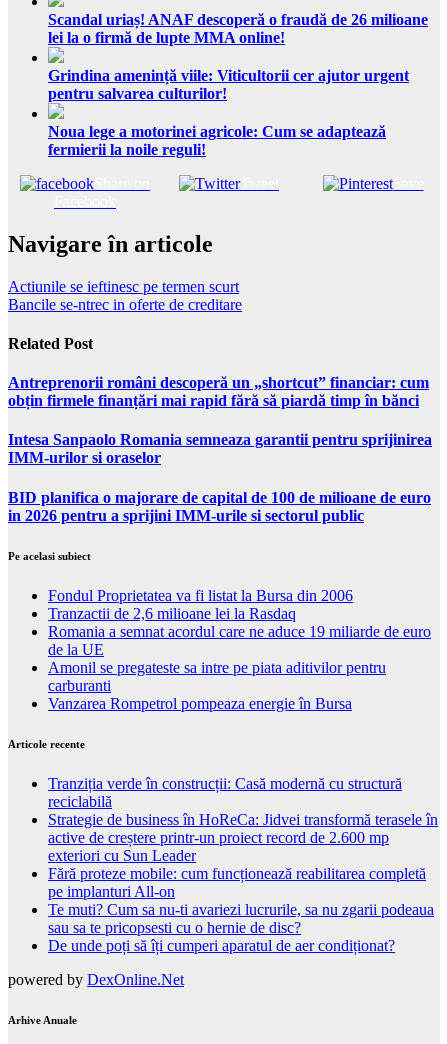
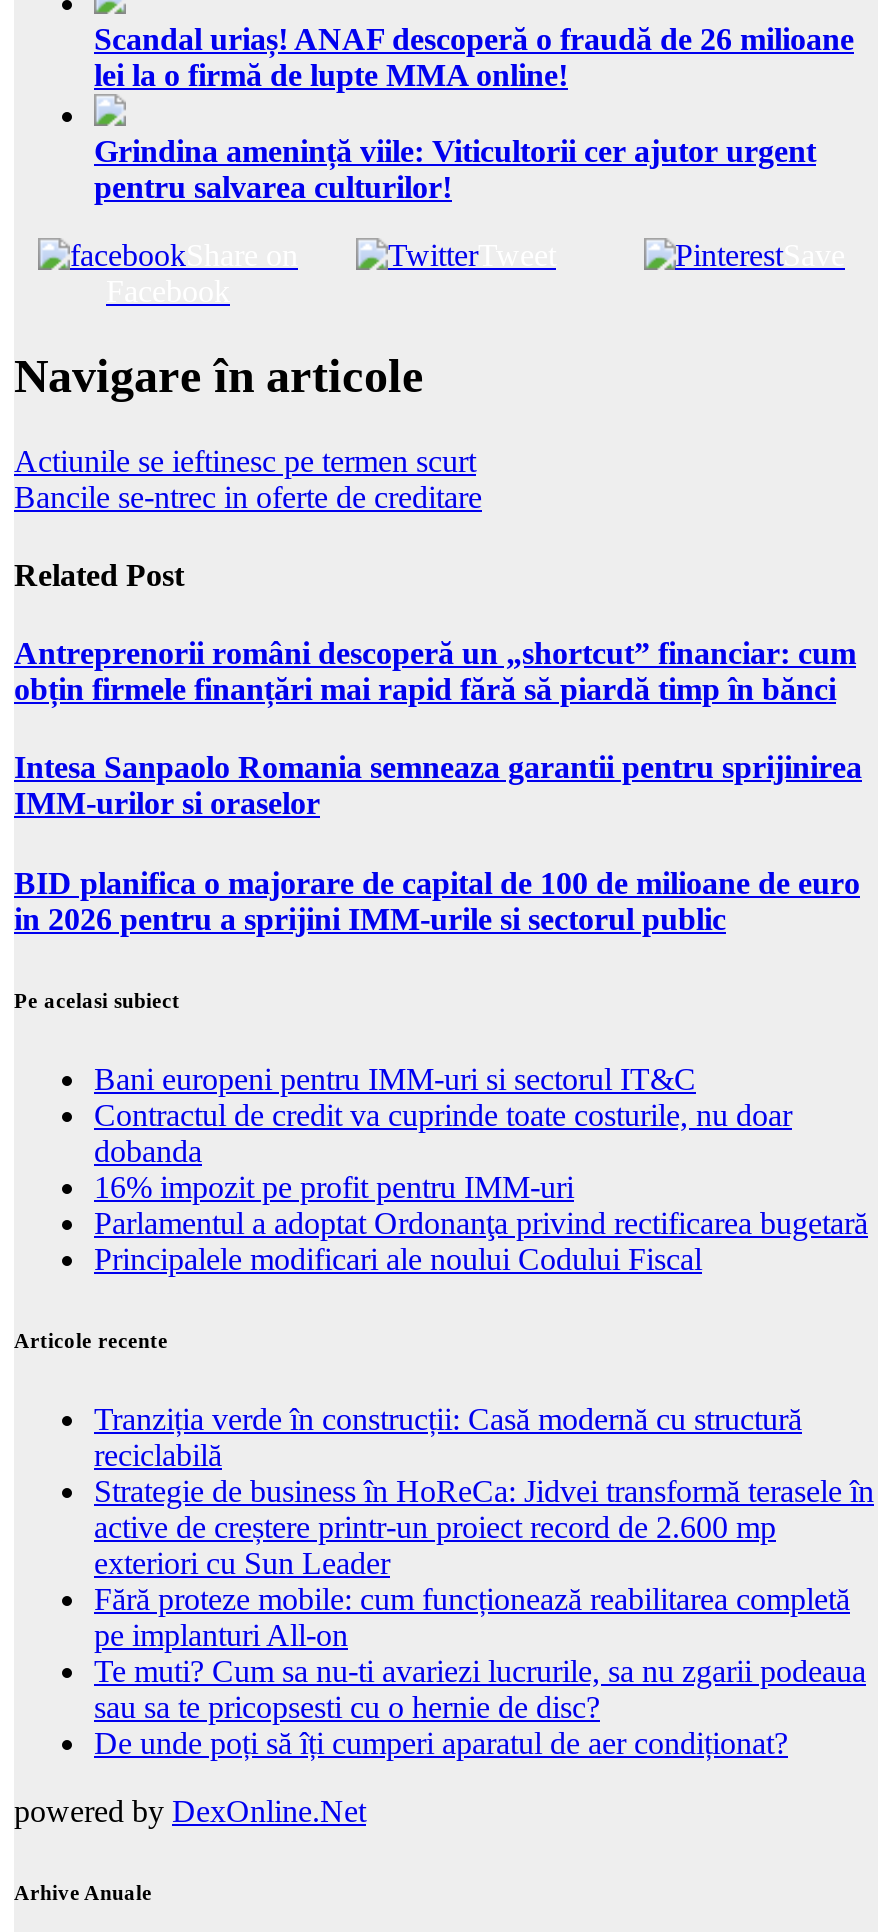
- Noua lege a motorinei agricole: Cum se adaptează
- fermierii la noile reguli!

- Fondul Proprietatea va fi listat la Bursa din 2006
- Tranzactii de 2,6 milioane lei la Rasdaq
- Romania a semnat acordul care ne aduce 19 miliarde de euro
- de la UE
- Amonil se pregateste sa intre pe piata aditivilor pentru
- carburanti
- Vanzarea Rompetrol pompeaza energie în Bursa
+ Bani europeni pentru IMM-uri si sectorul IT&C
+ Contractul de credit va cuprinde toate costurile, nu doar
+ dobanda
+ 16% impozit pe profit pentru IMM-uri
+ Parlamentul a adoptat Ordonanţa privind rectificarea bugetară
+ Principalele modificari ale noului Codului Fiscal
